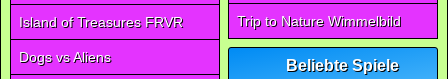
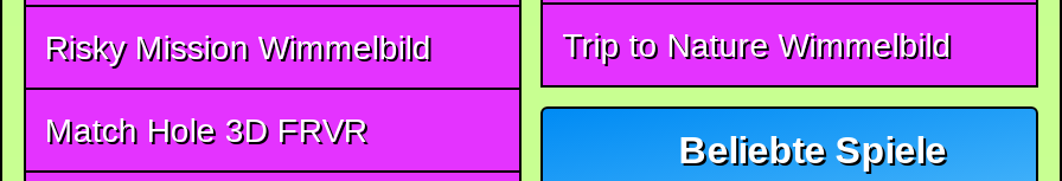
- Island of Treasures FRVR
+ Risky Mission Wimmelbild

- Dogs vs Aliens
+ Match Hole 3D FRVR
